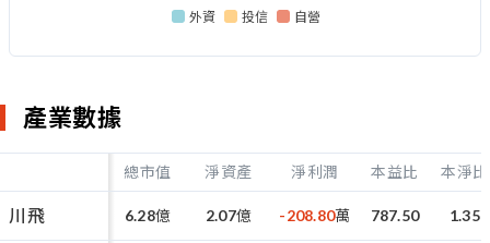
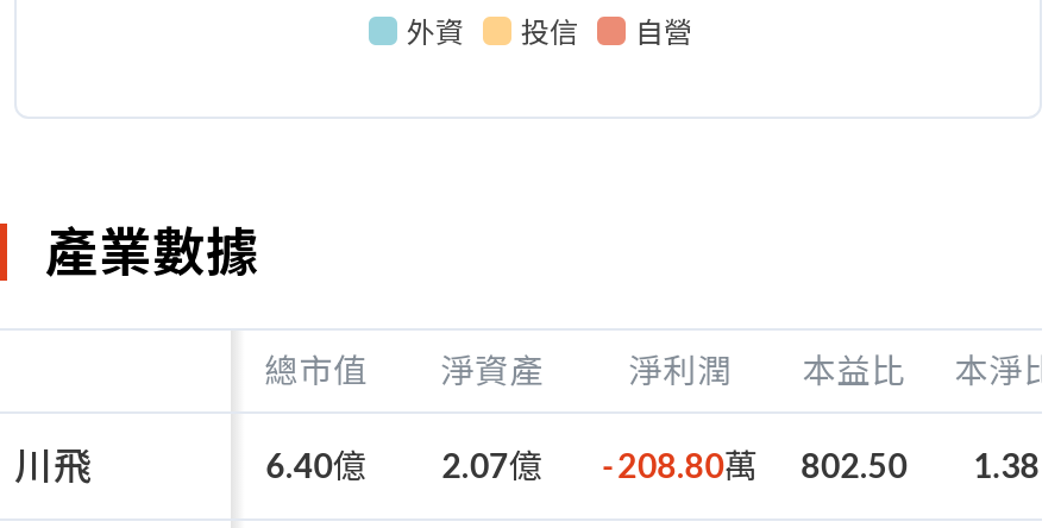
- 6.28億
+ 6.40億

- 787.50
+ 802.50

- 1.35
+ 1.38
